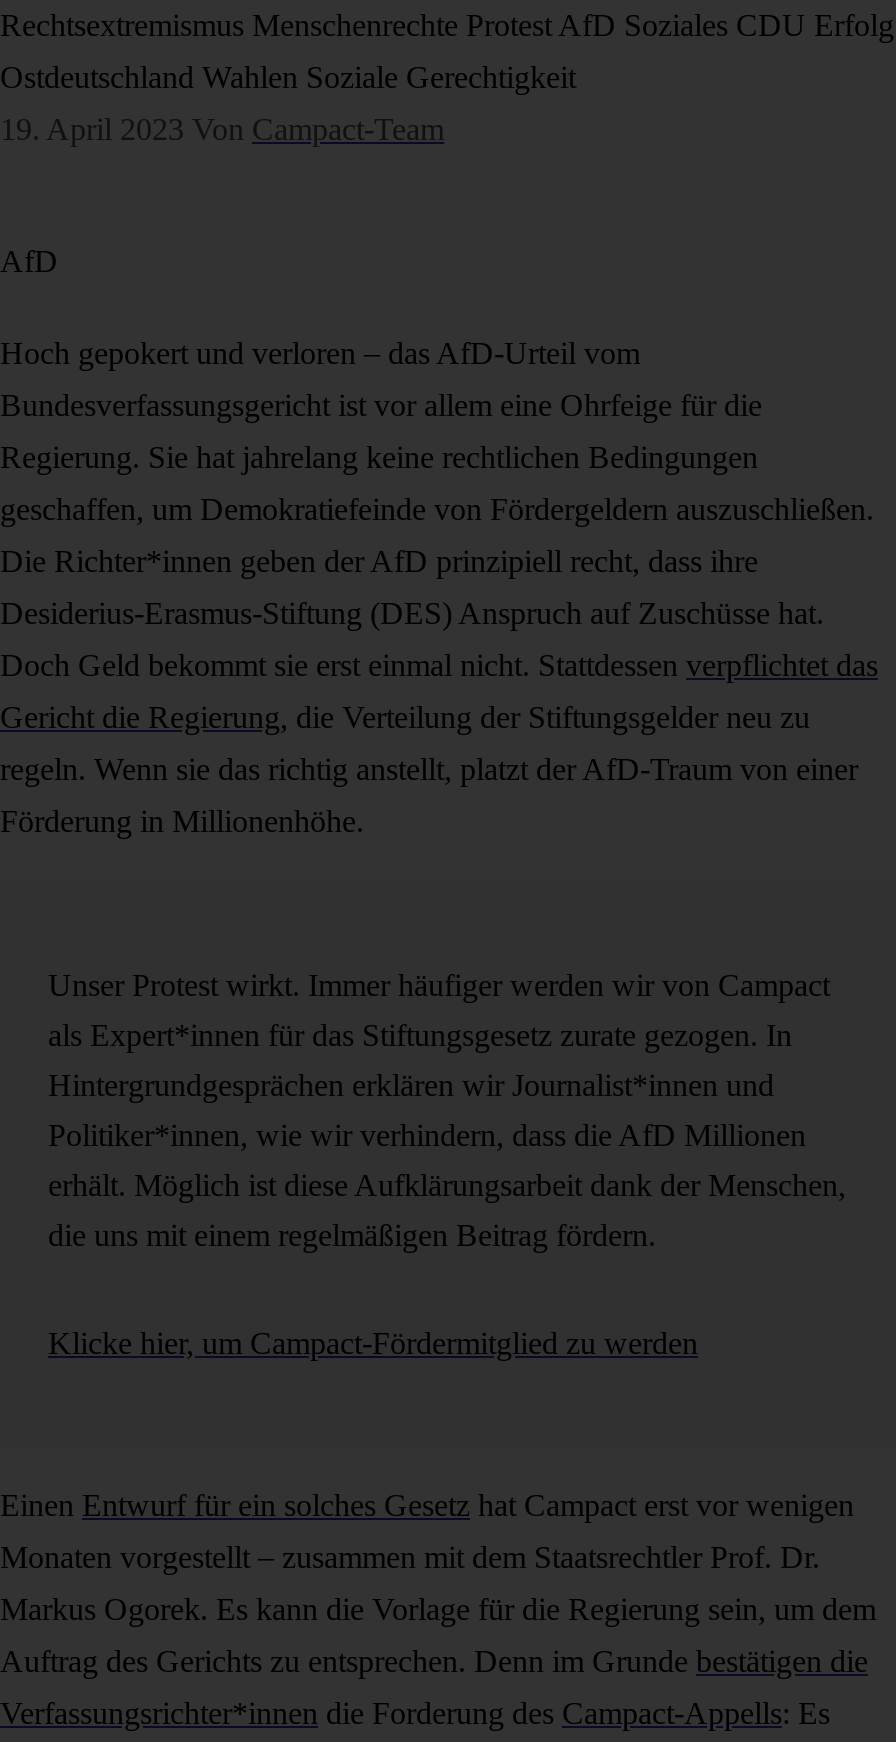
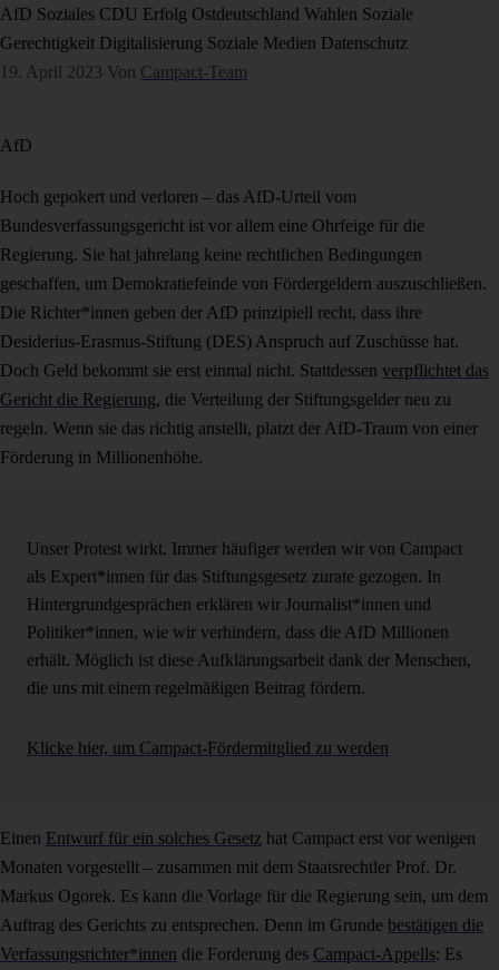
- Rechtsextremismus Menschenrechte Protest AfD Soziales CDU Erfolg
+ AfD Soziales CDU Erfolg Ostdeutschland Wahlen Soziale

- Ostdeutschland Wahlen Soziale Gerechtigkeit
+ Gerechtigkeit Digitalisierung Soziale Medien Datenschutz
